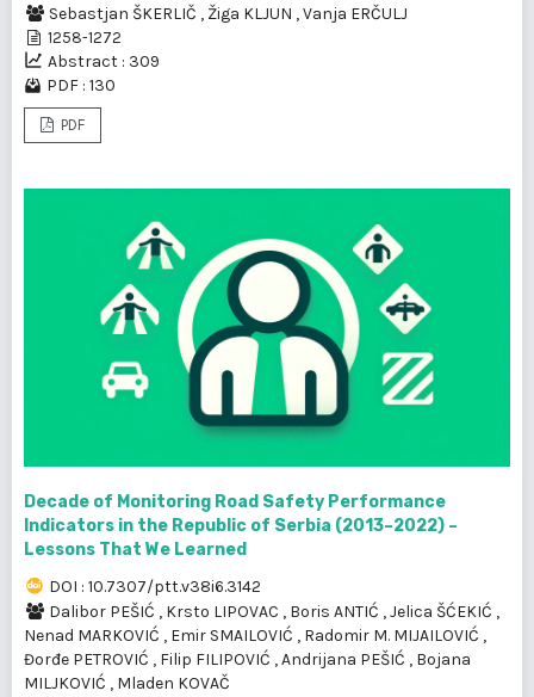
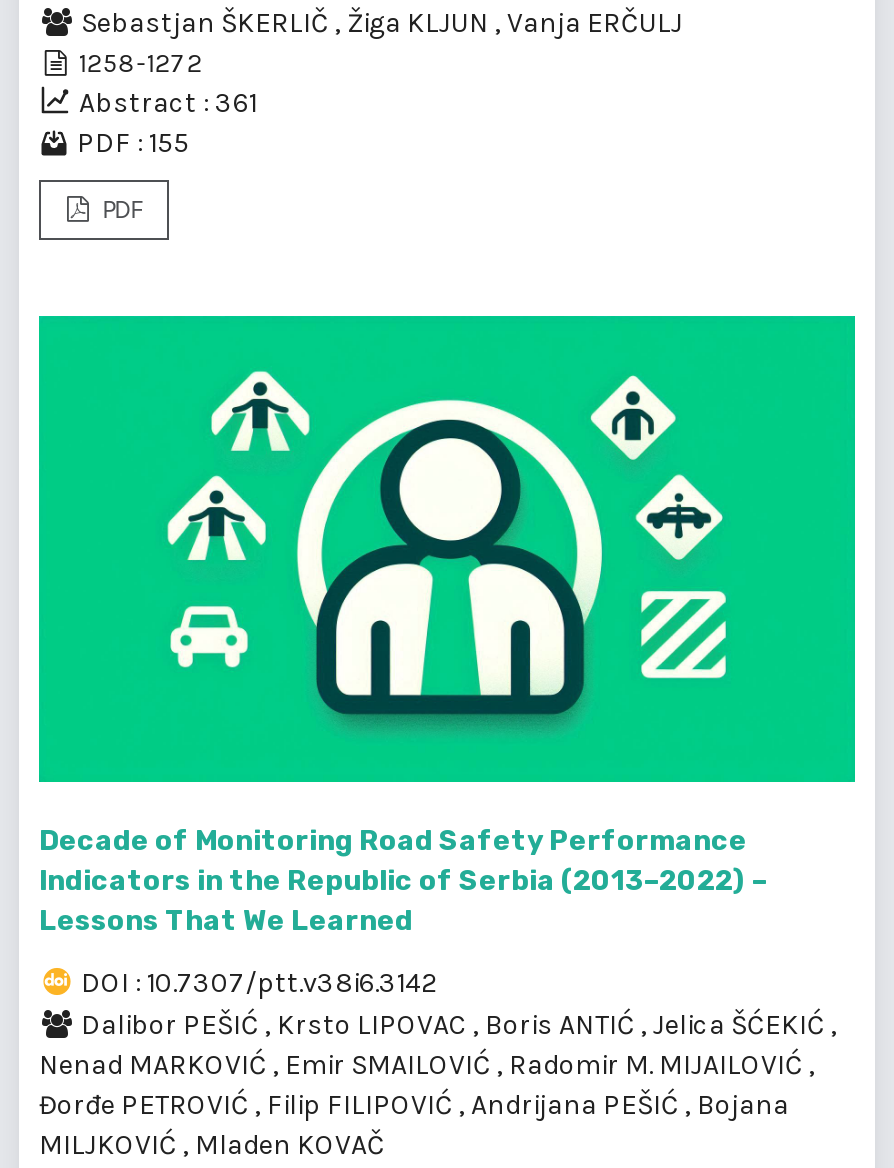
- Abstract : 309
+ Abstract : 361

- PDF : 130
+ PDF : 155
